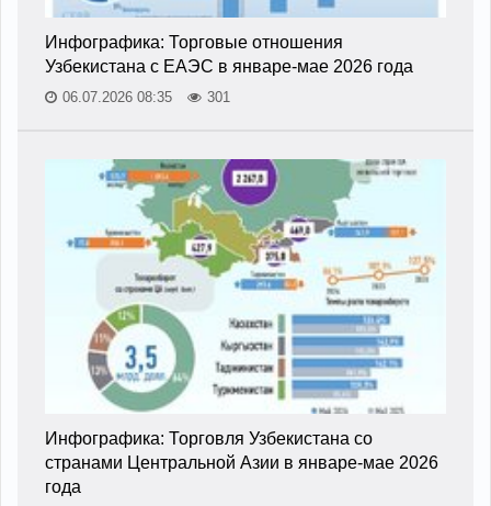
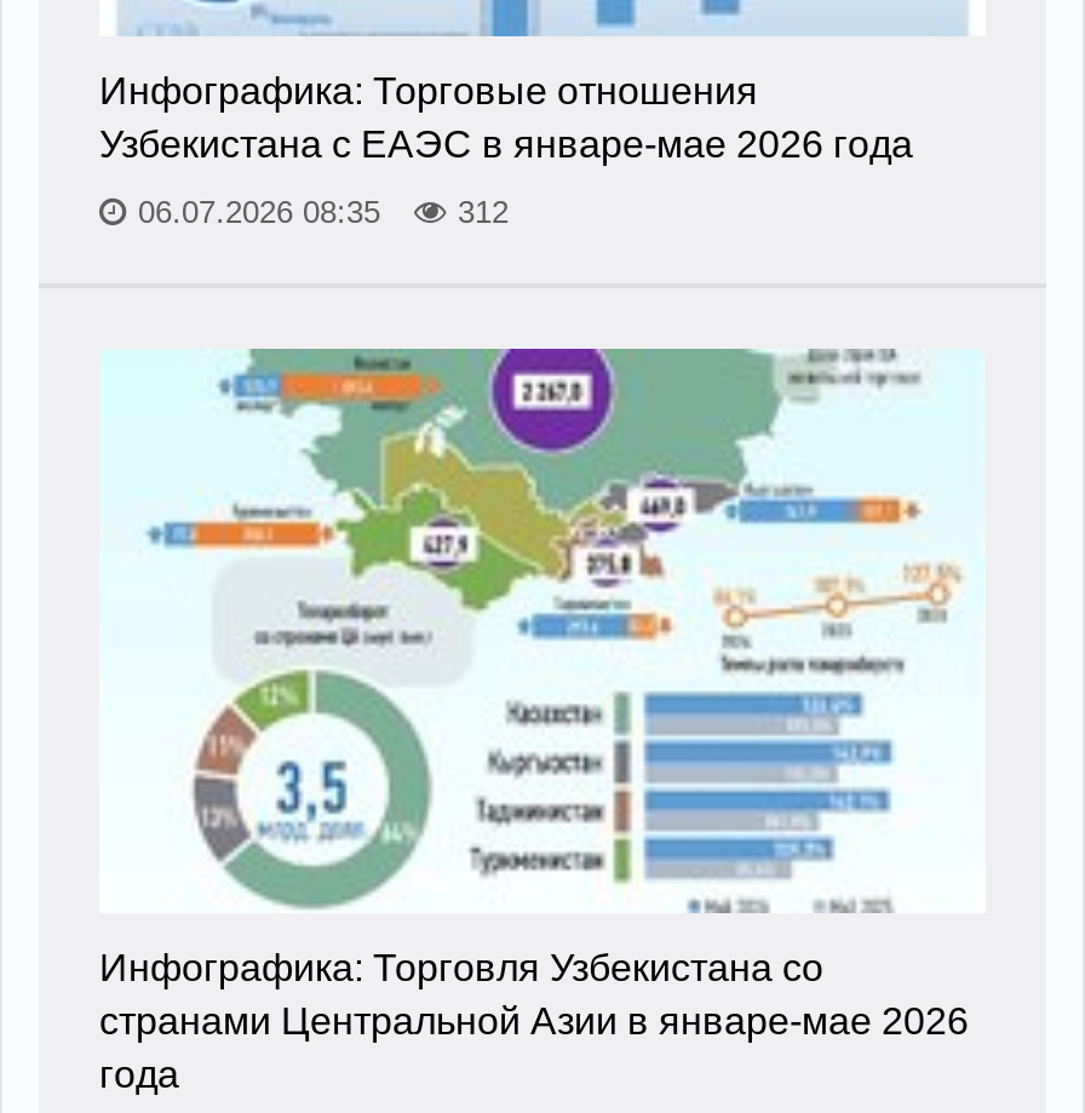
- 06.07.2026 08:35 301
+ 06.07.2026 08:35 312
